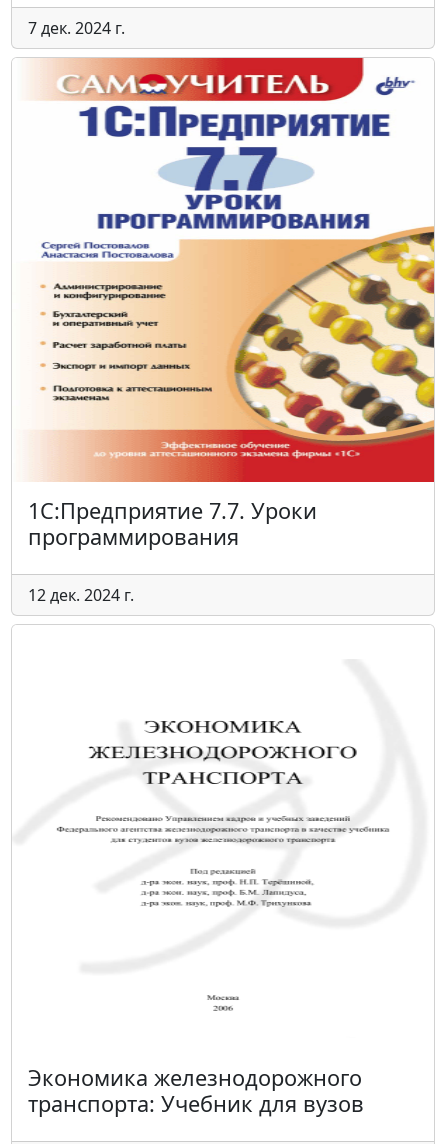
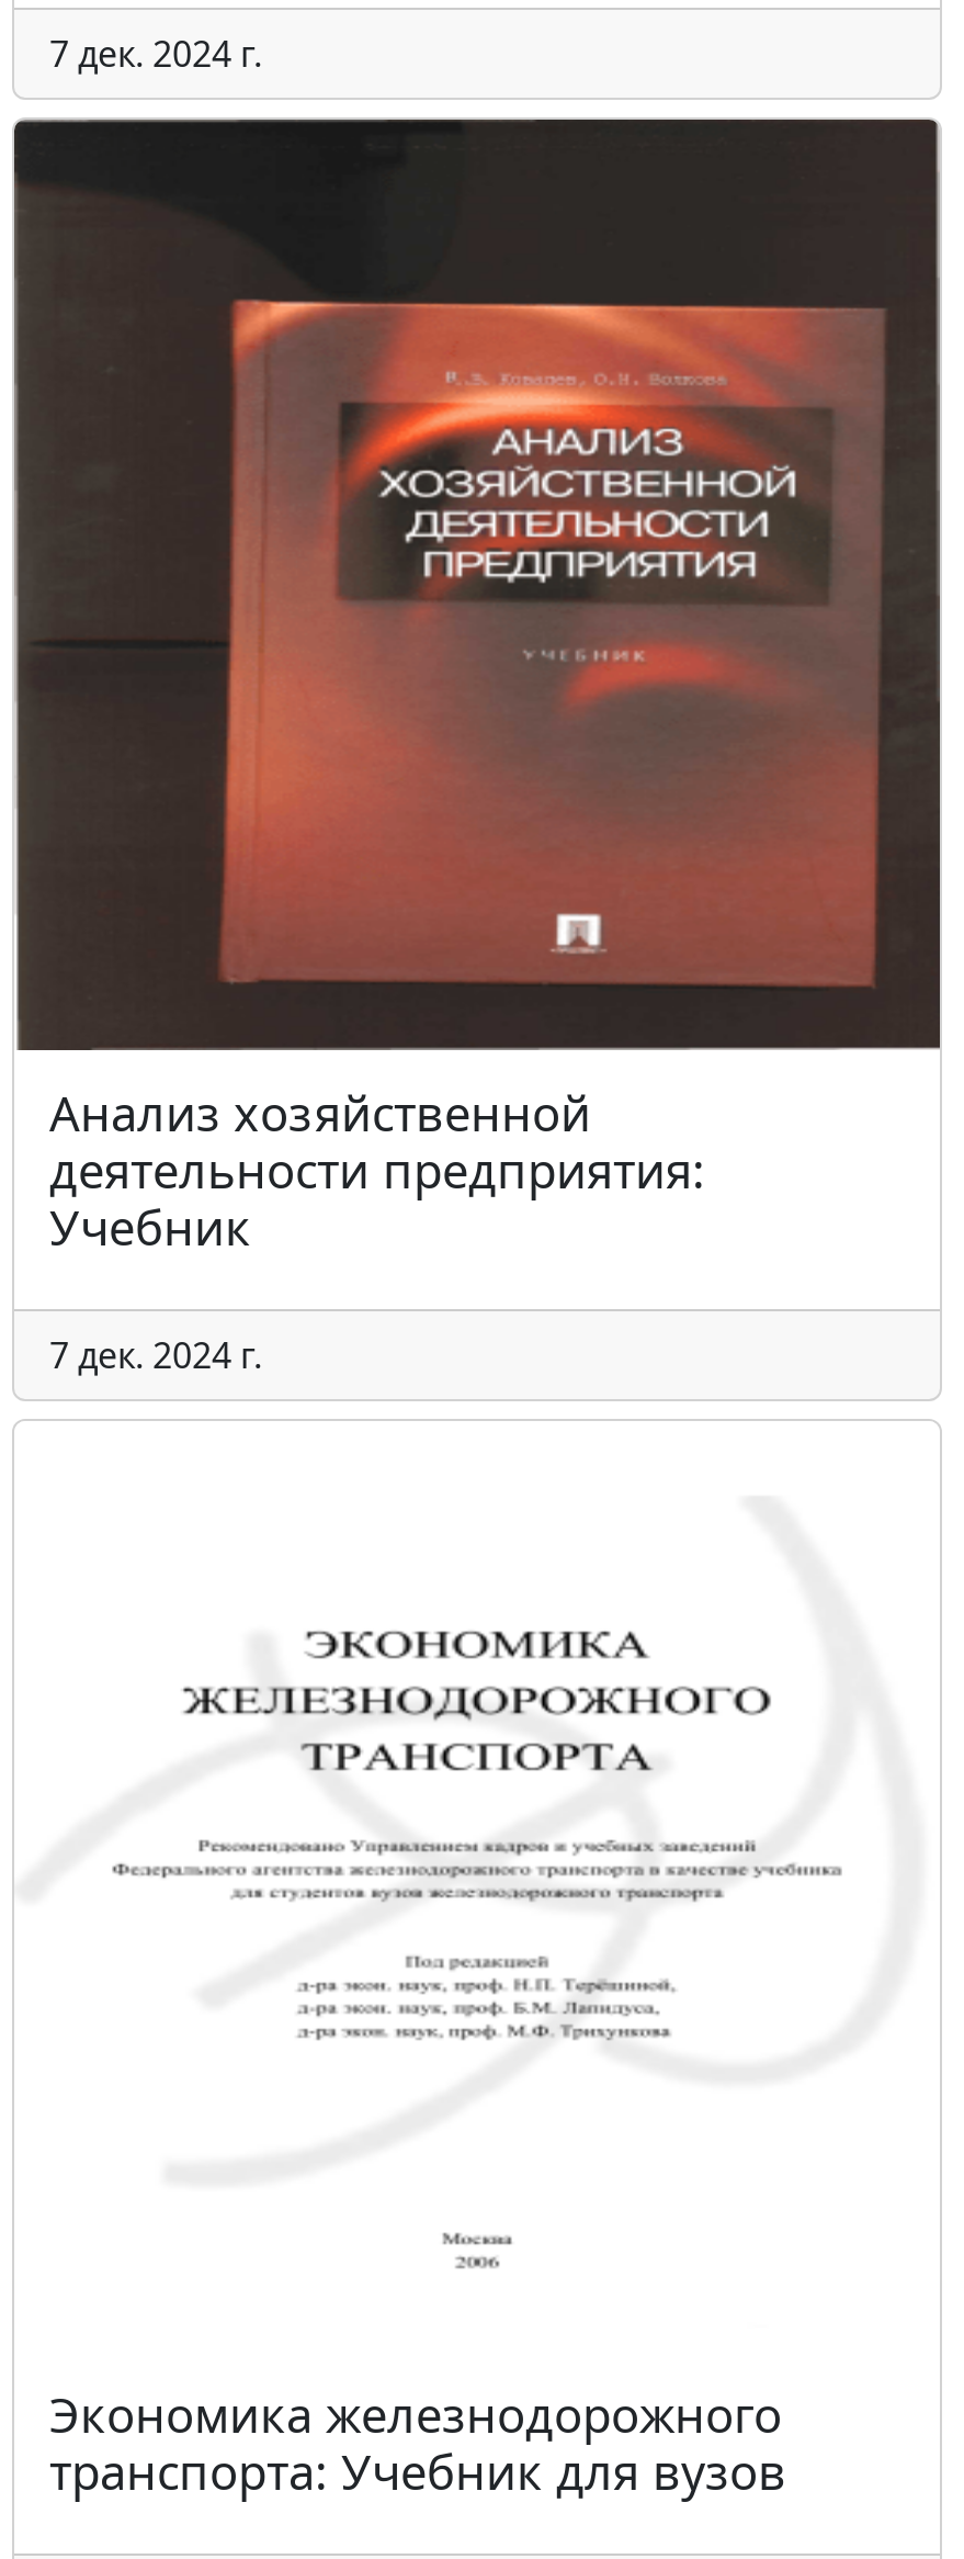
- [image]
- 1С:Предприятие 7.7. Уроки
- программирования
+ [image]
+ Анализ хозяйственной
+ деятельности предприятия:
+ Учебник

- 12 дек. 2024 г.
+ 7 дек. 2024 г.
